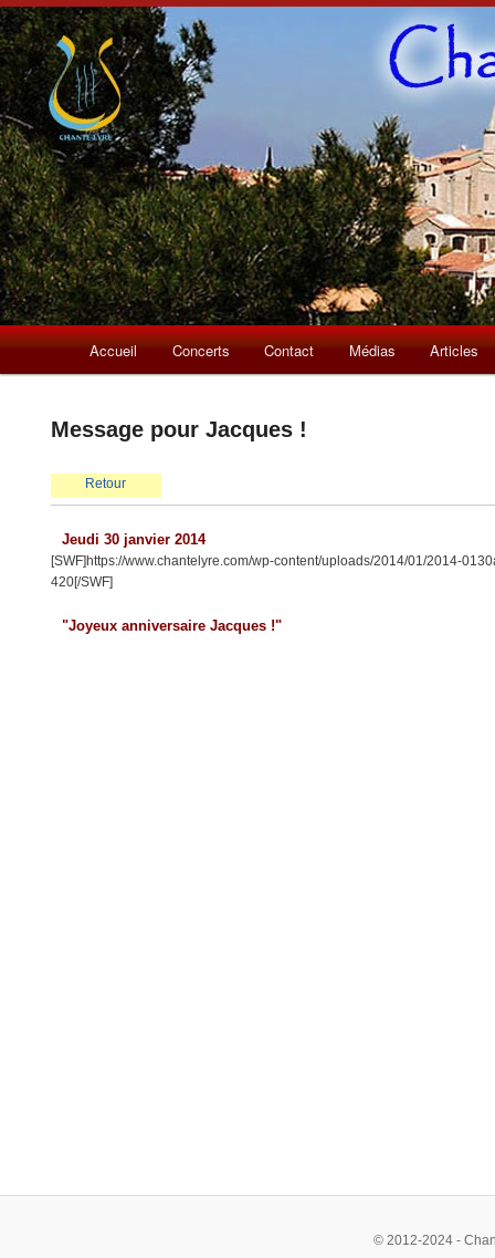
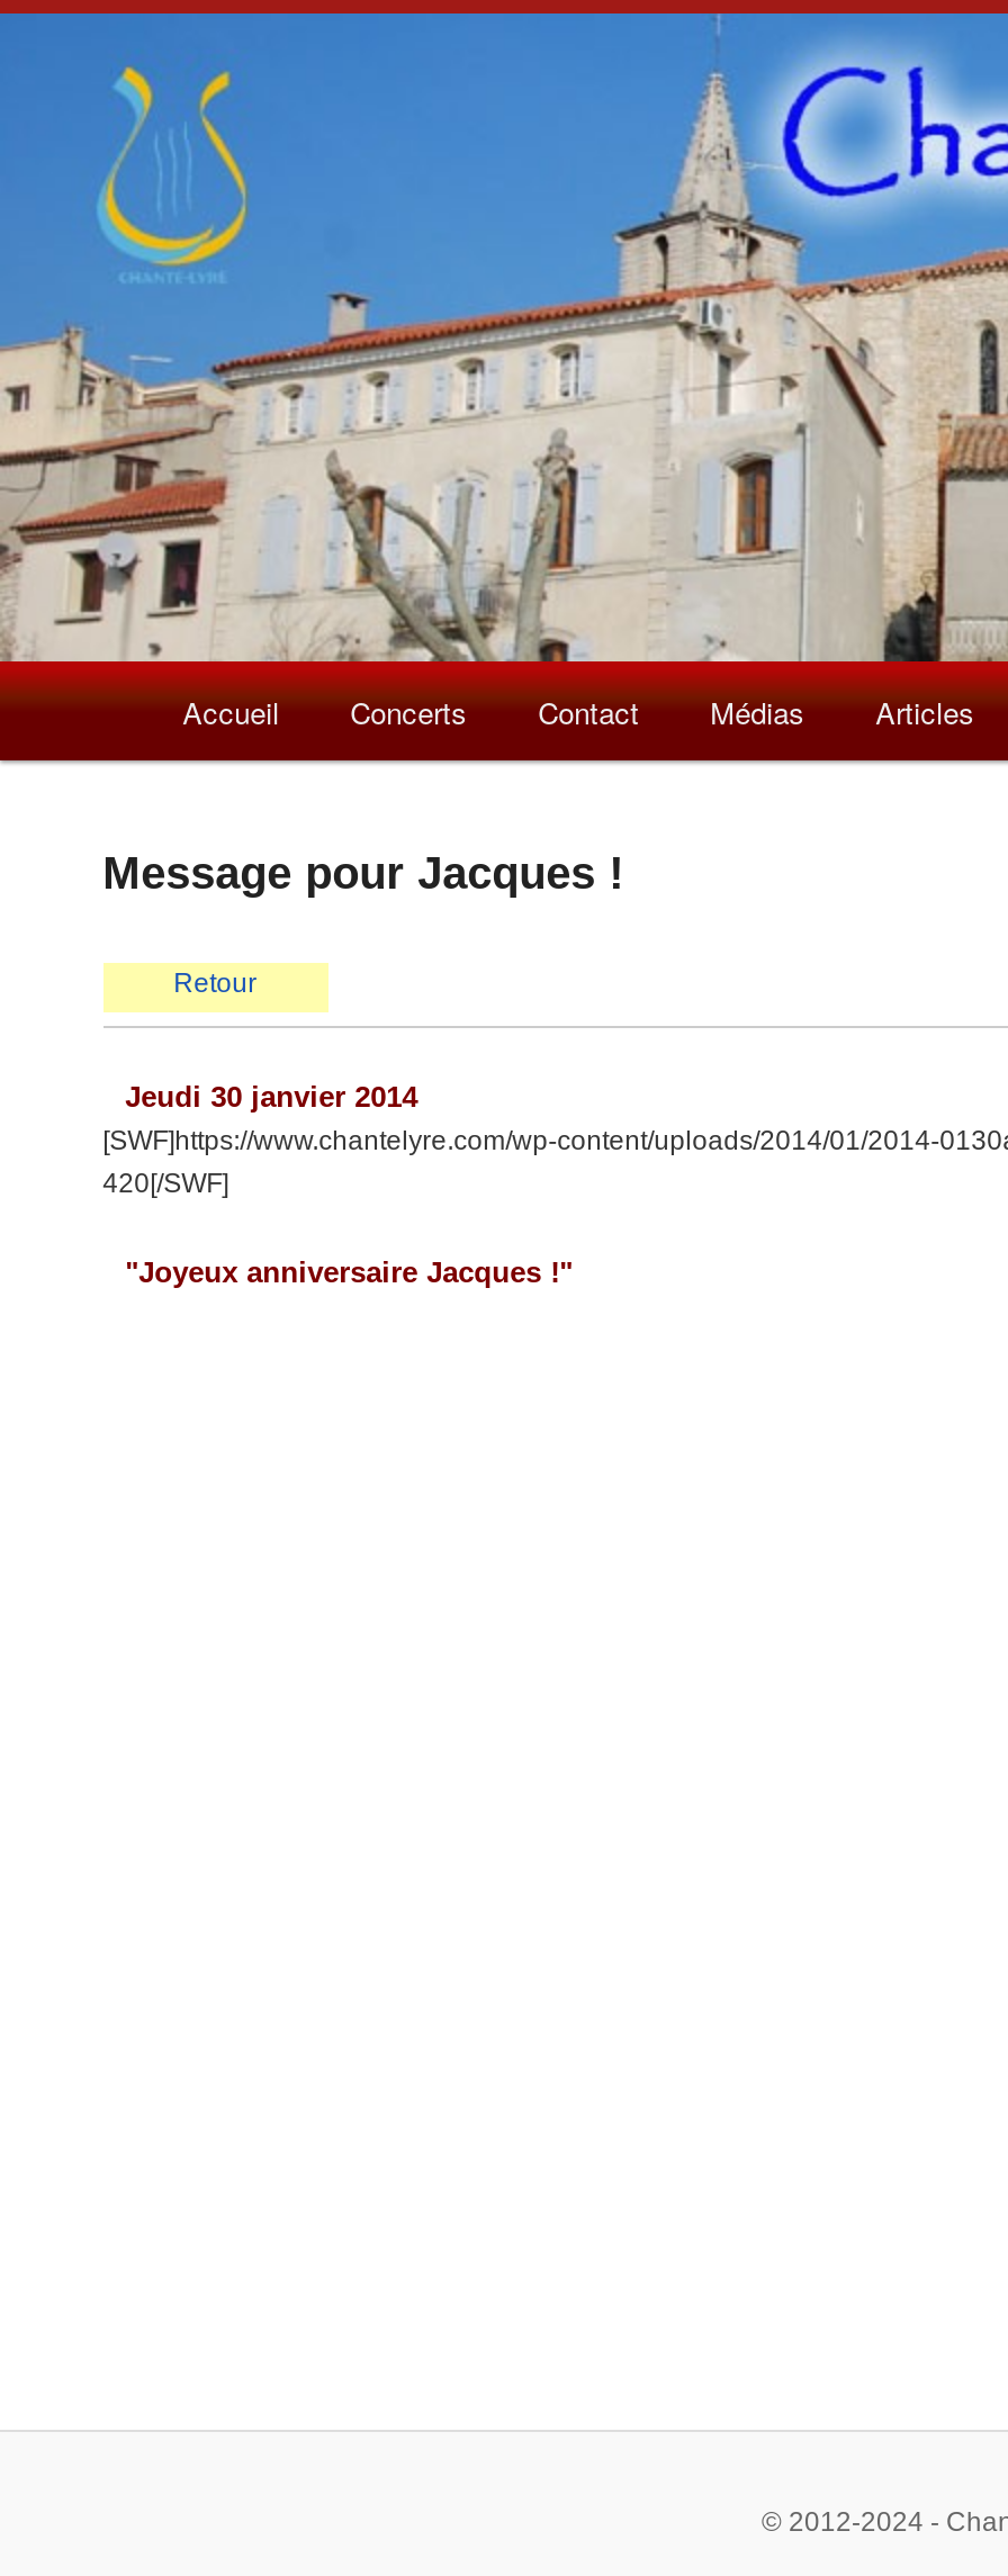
- [image]
+ [image]
